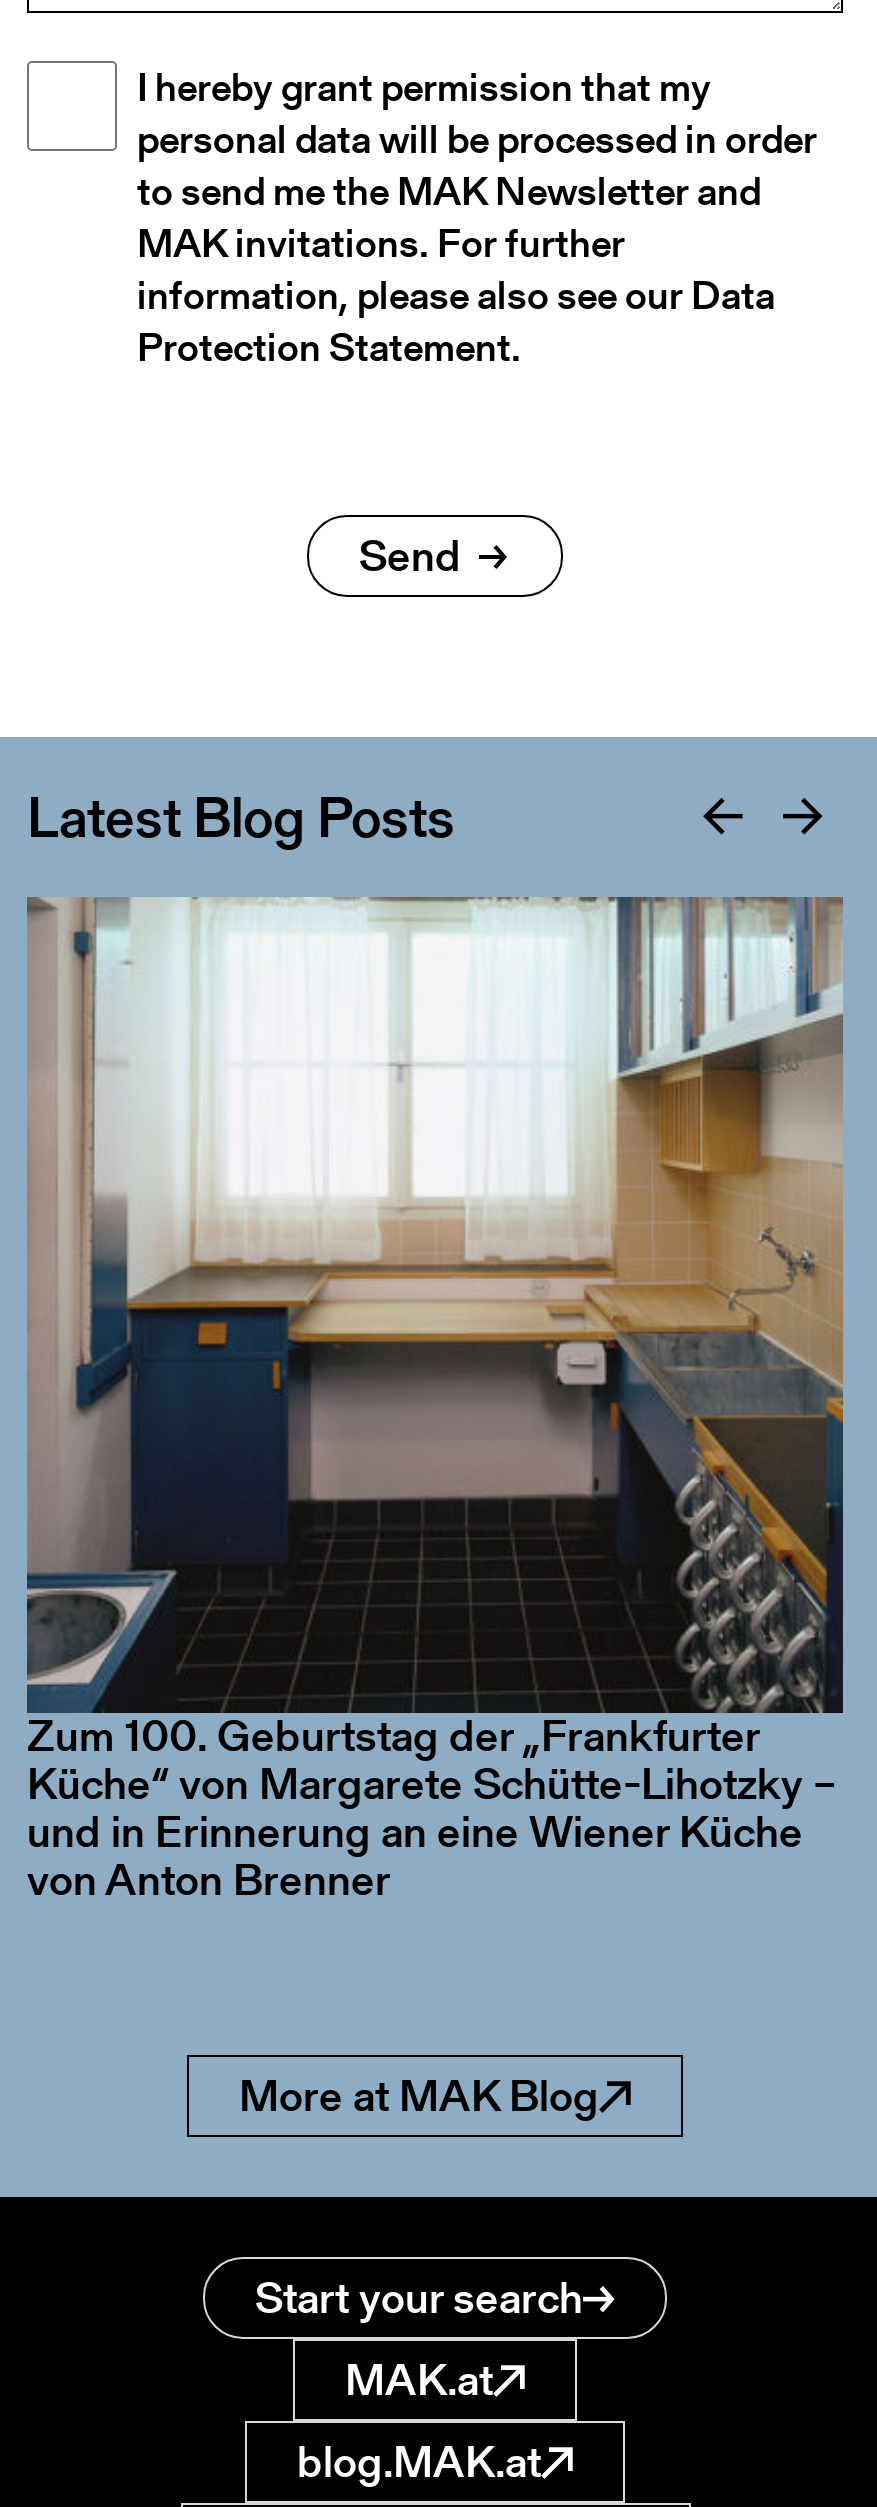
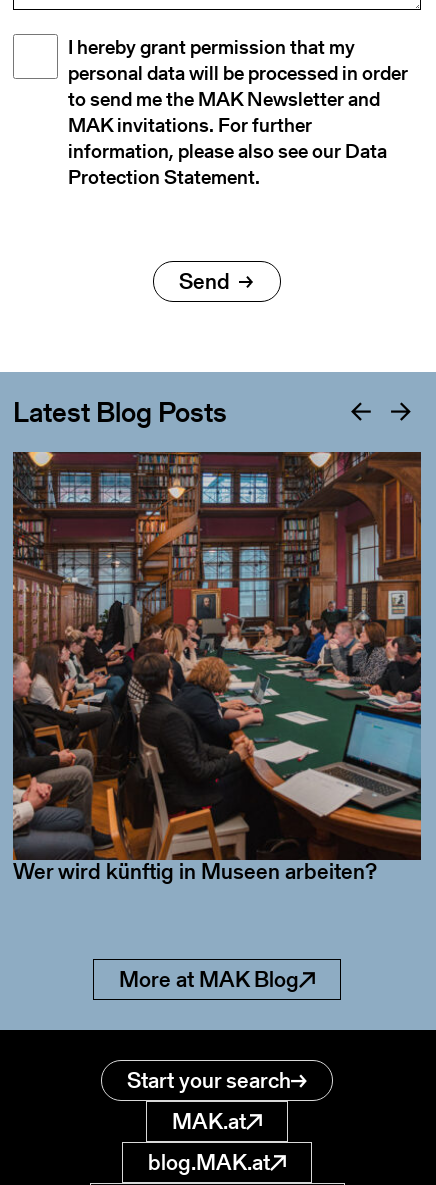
- [image]
+ [image]

- Zum 100. Geburtstag der „Frankfurter
- Küche“ von Margarete Schütte-Lihotzky –
- und in Erinnerung an eine Wiener Küche
- von Anton Brenner
+ Wer wird künftig in Museen arbeiten?
